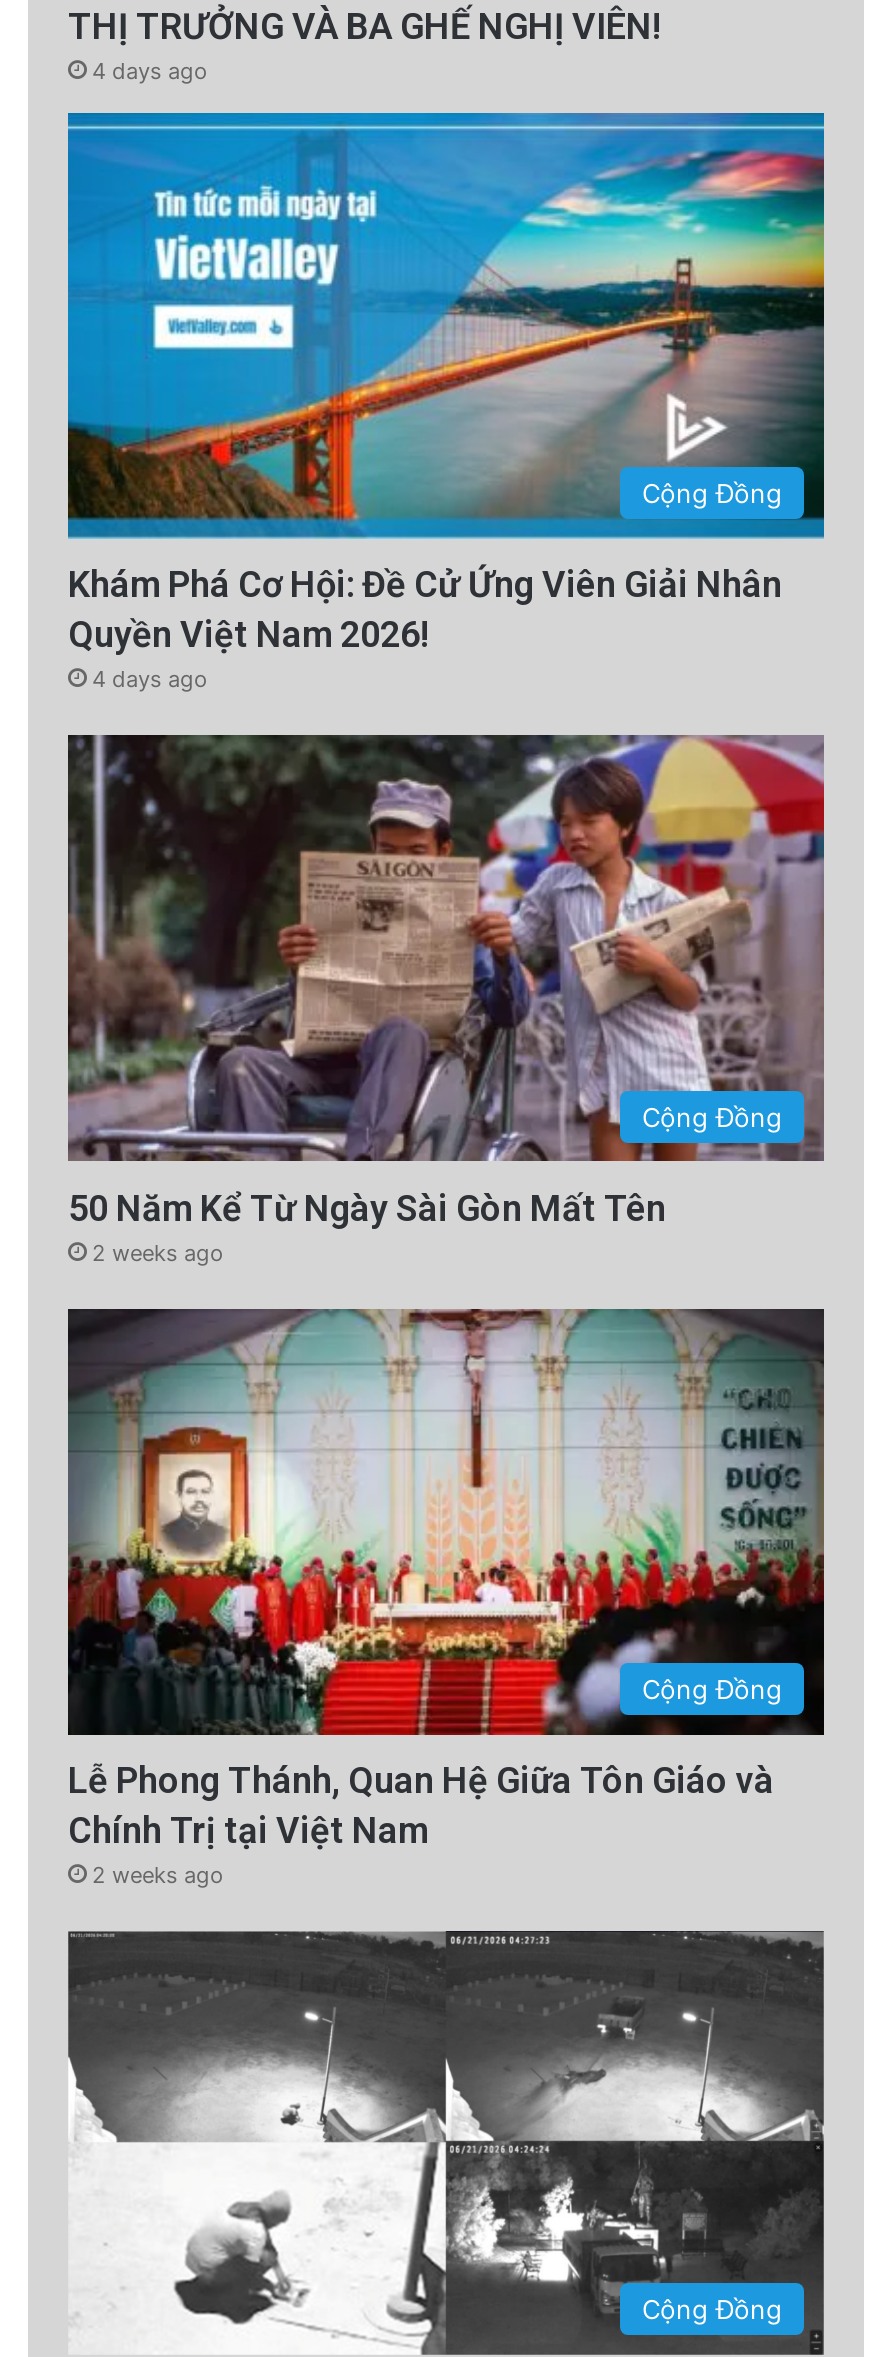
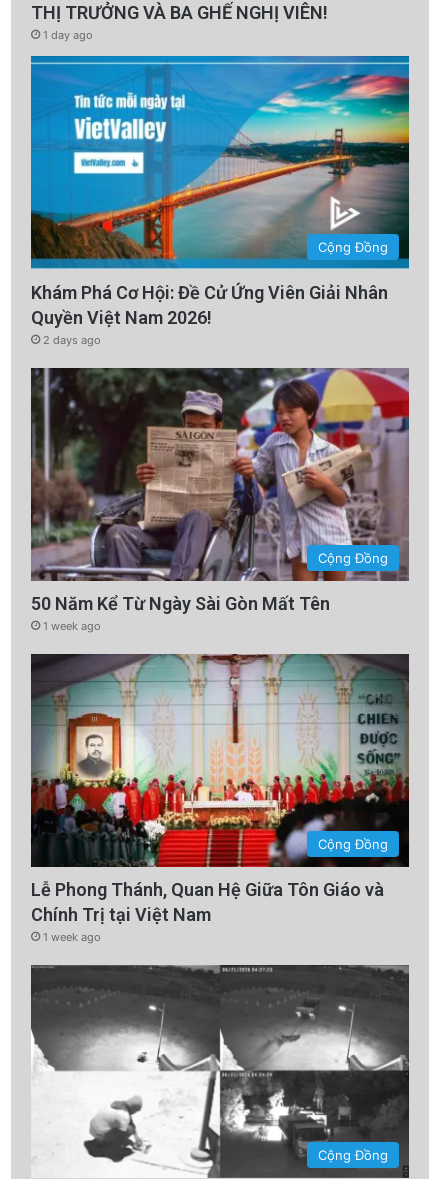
- 4 days ago
+ 1 day ago

- 4 days ago
+ 2 days ago

- 2 weeks ago
+ 1 week ago

- 2 weeks ago
+ 1 week ago
